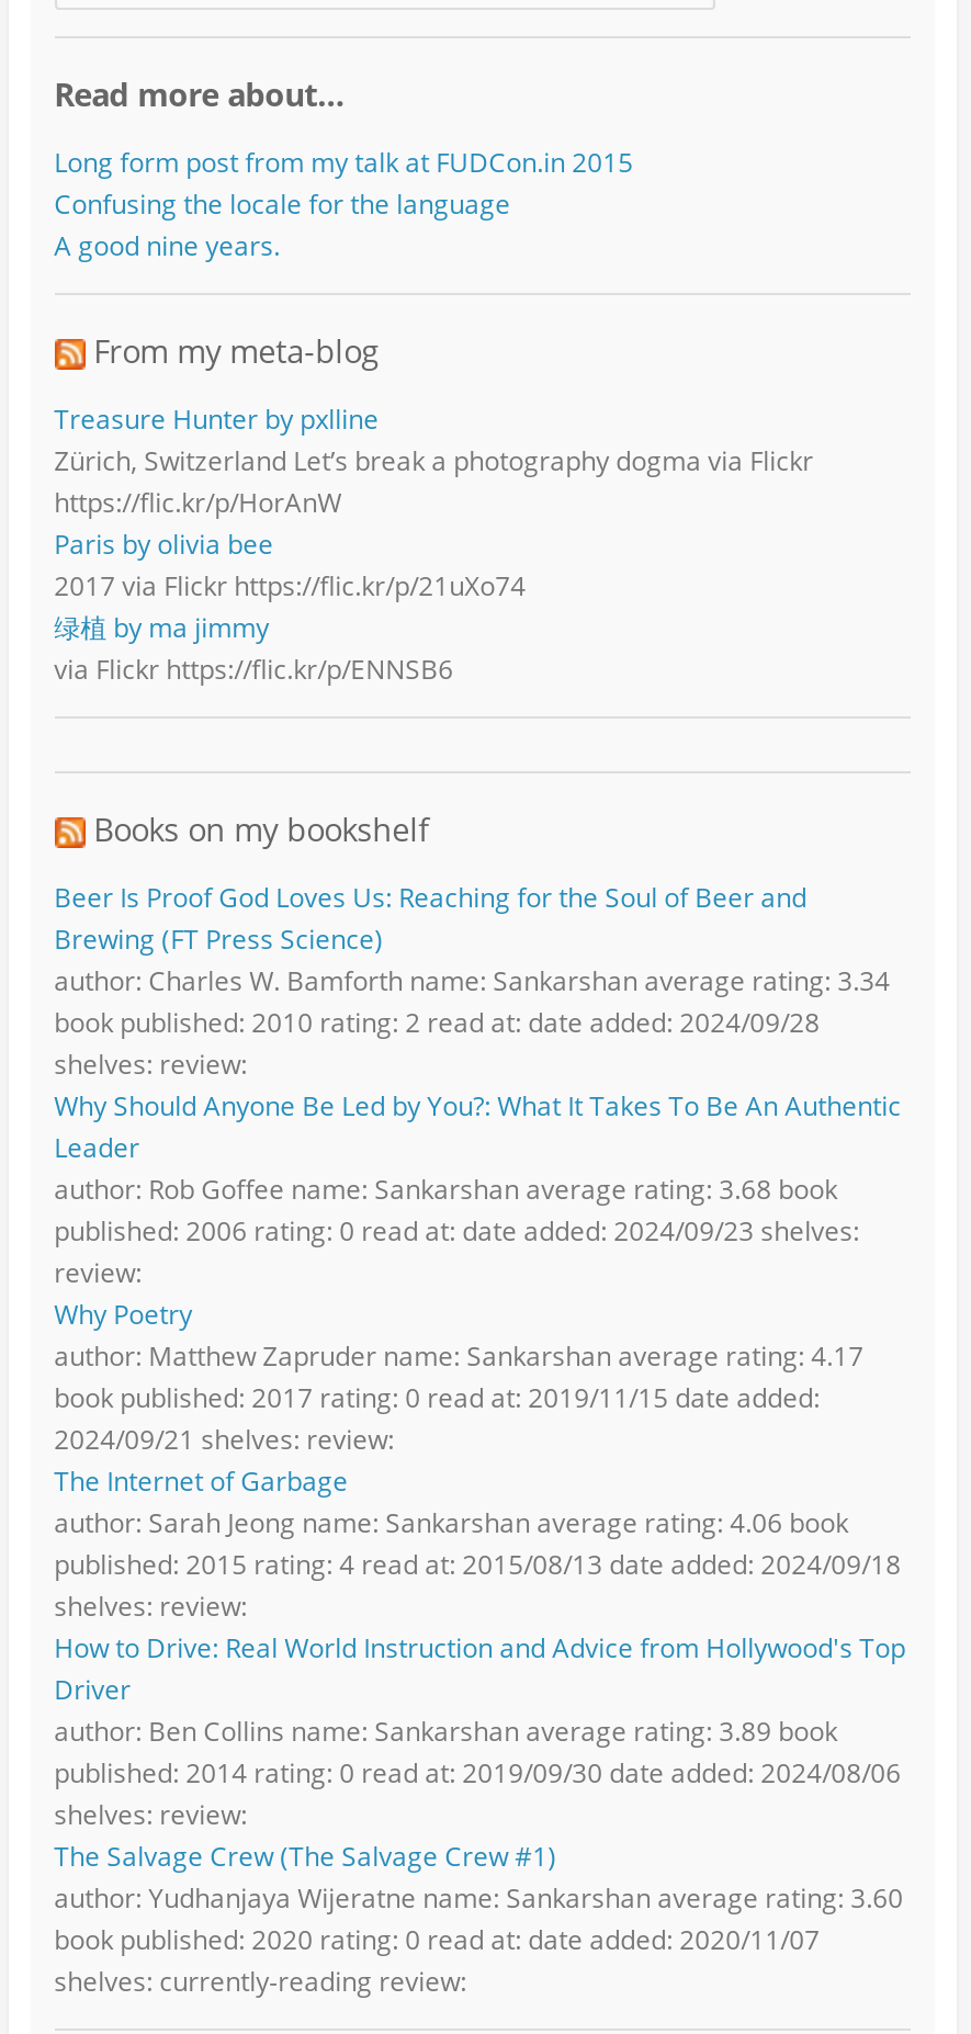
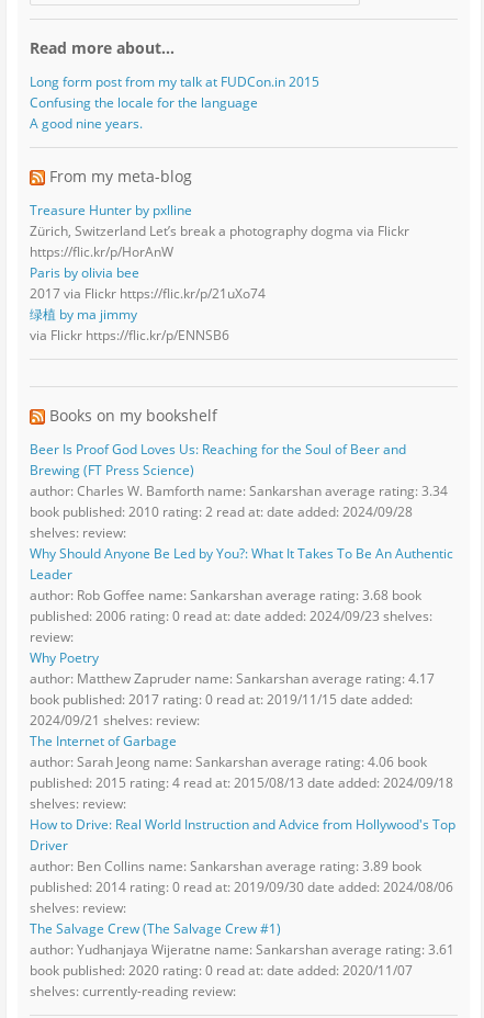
- author: Yudhanjaya Wijeratne name: Sankarshan average rating: 3.60
+ author: Yudhanjaya Wijeratne name: Sankarshan average rating: 3.61
